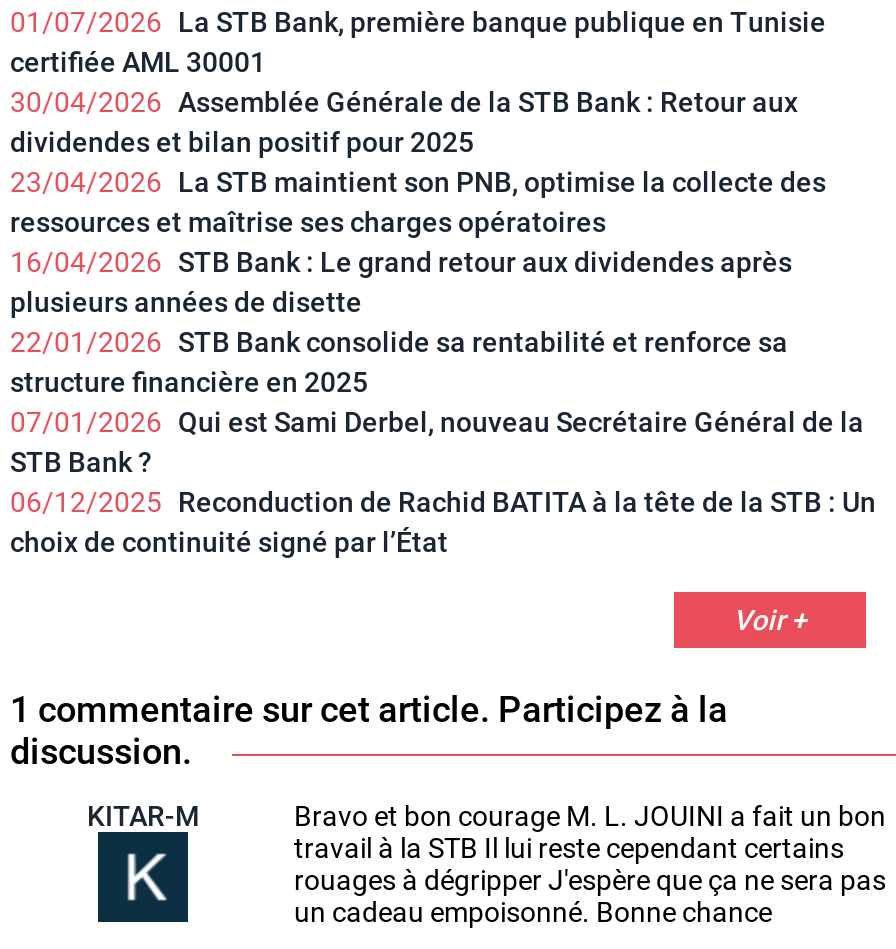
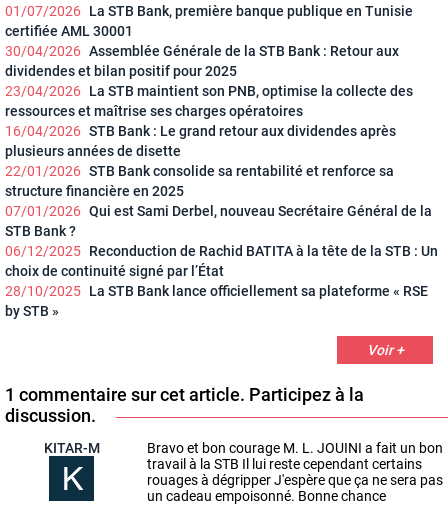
+ 28/10/2025 La STB Bank lance officiellement sa plateforme « RSE
+ by STB »
